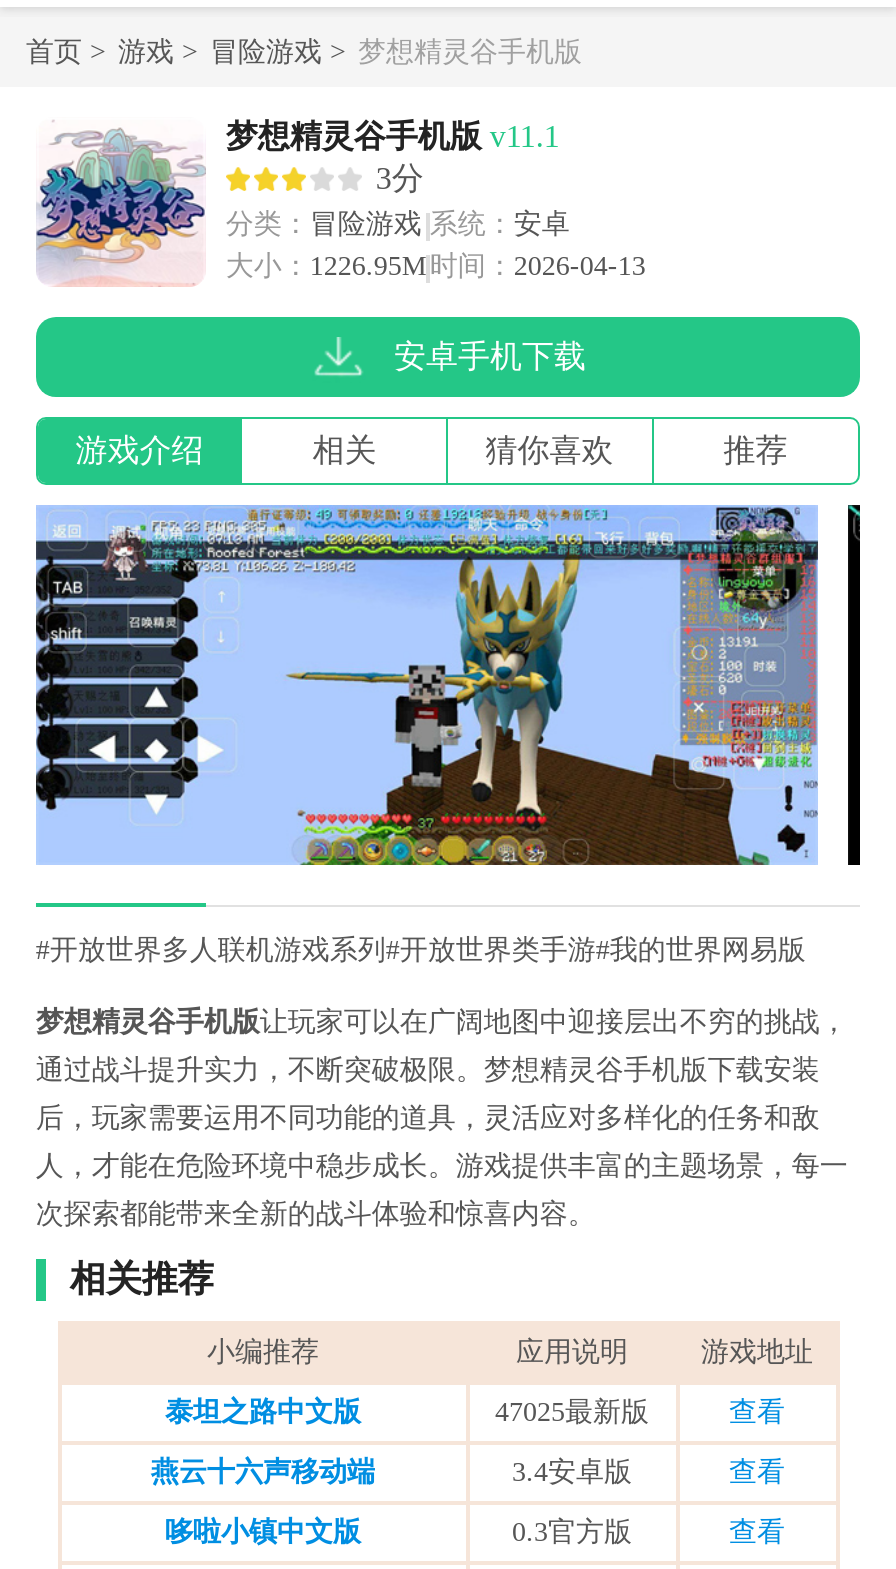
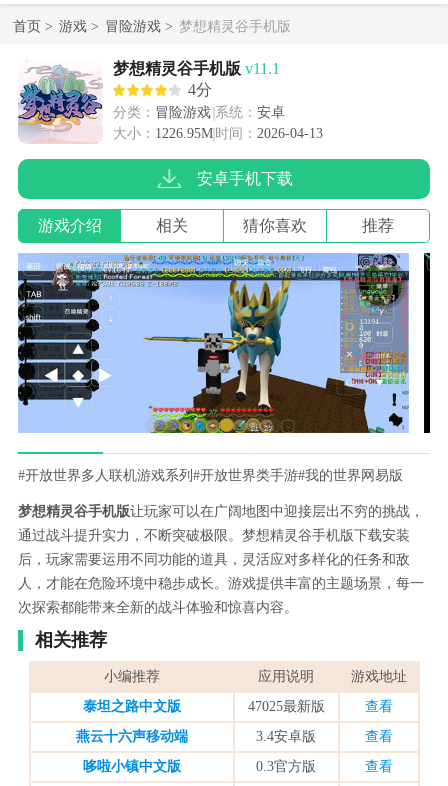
- 3分
+ 4分
